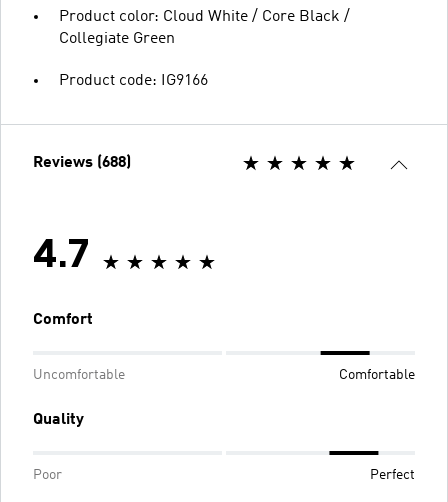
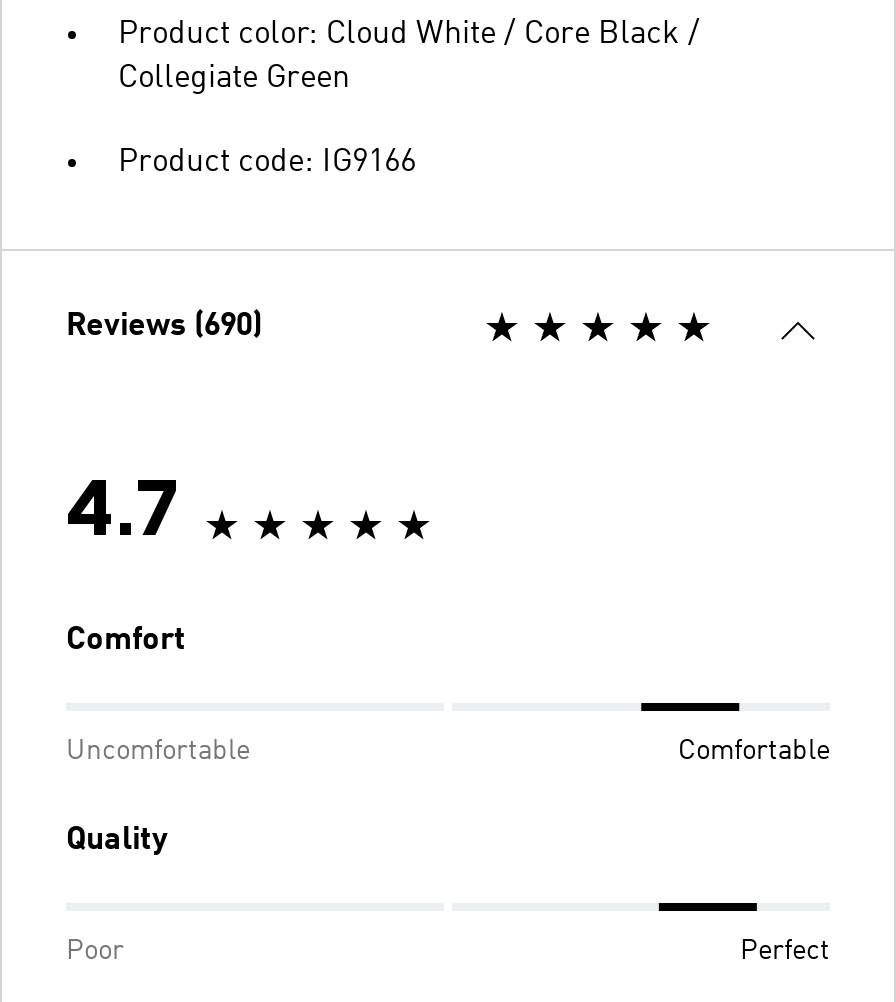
- Reviews (688)
+ Reviews (690)
